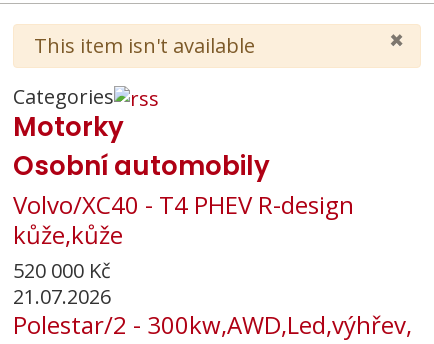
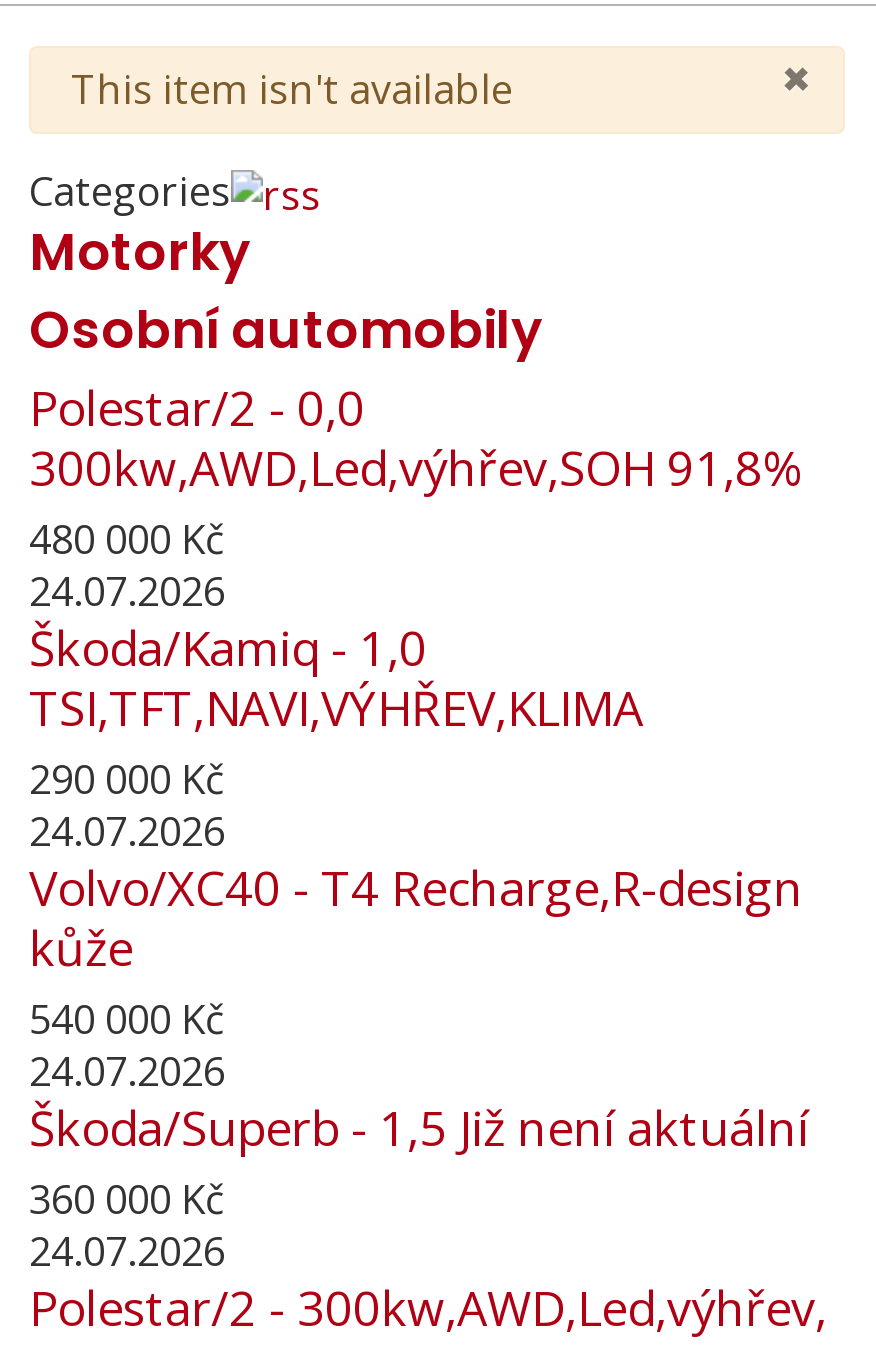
- Volvo/XC40 - T4 PHEV R-design
- kůže,kůže
- 520 000 Kč
- 21.07.2026
+ Polestar/2 - 0,0
+ 300kw,AWD,Led,výhřev,SOH 91,8%
+ 480 000 Kč
+ 24.07.2026
+ Škoda/Kamiq - 1,0
+ TSI,TFT,NAVI,VÝHŘEV,KLIMA
+ 290 000 Kč
+ 24.07.2026
+ Volvo/XC40 - T4 Recharge,R-design
+ kůže
+ 540 000 Kč
+ 24.07.2026
+ Škoda/Superb - 1,5 Již není aktuální
+ 360 000 Kč
+ 24.07.2026
